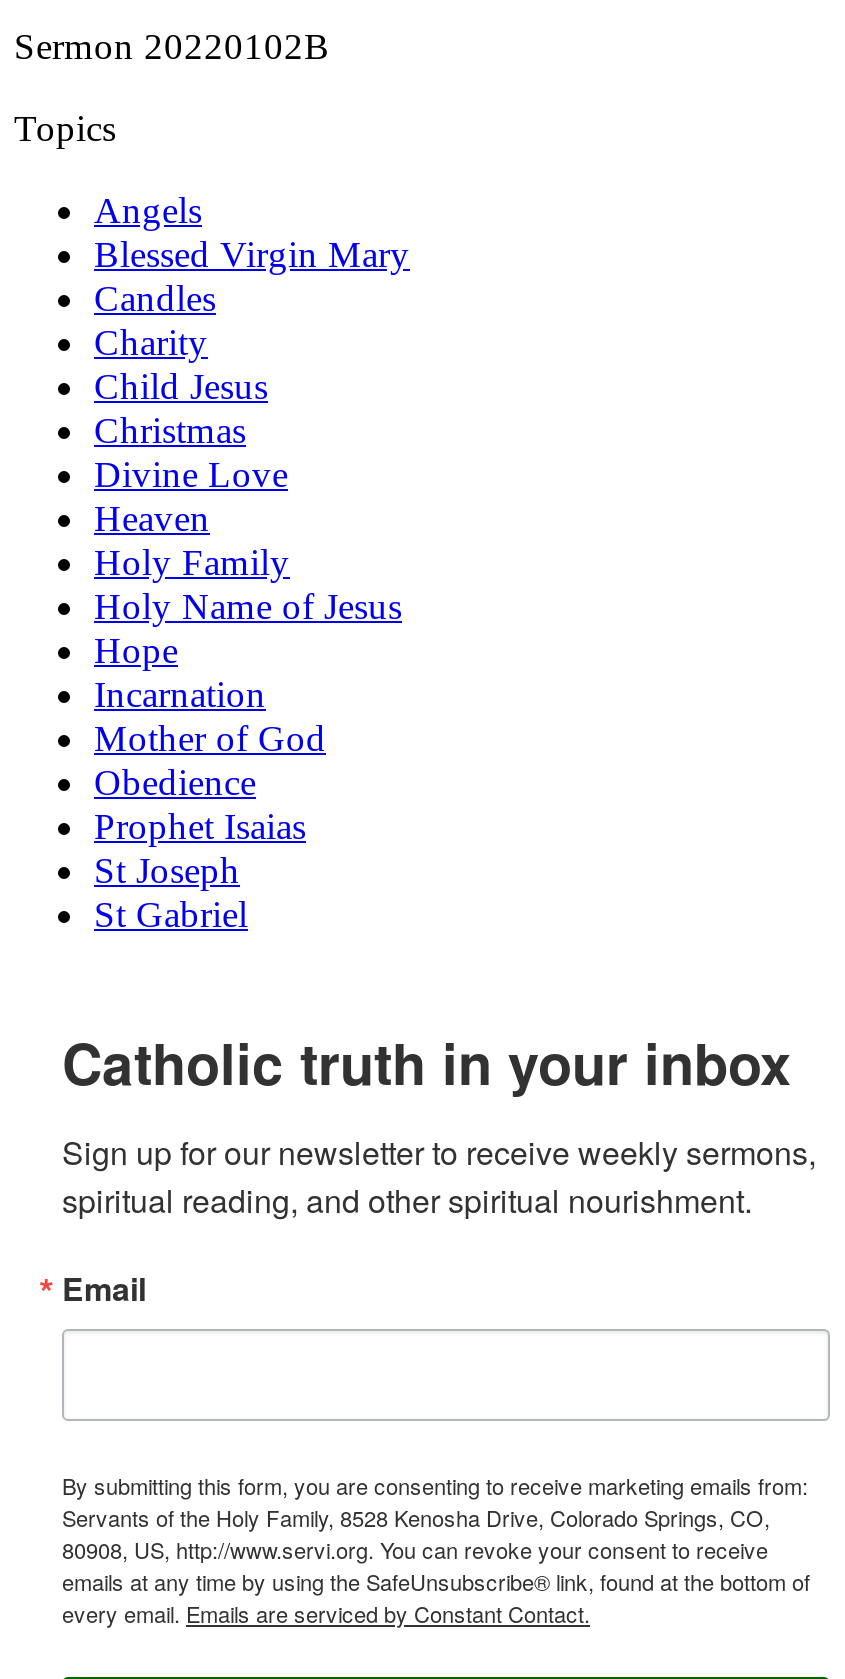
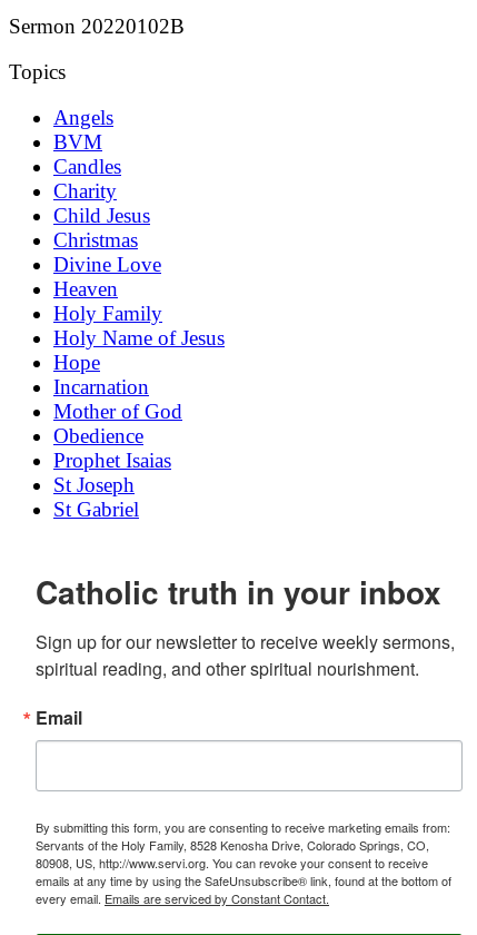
- Blessed Virgin Mary
+ BVM
